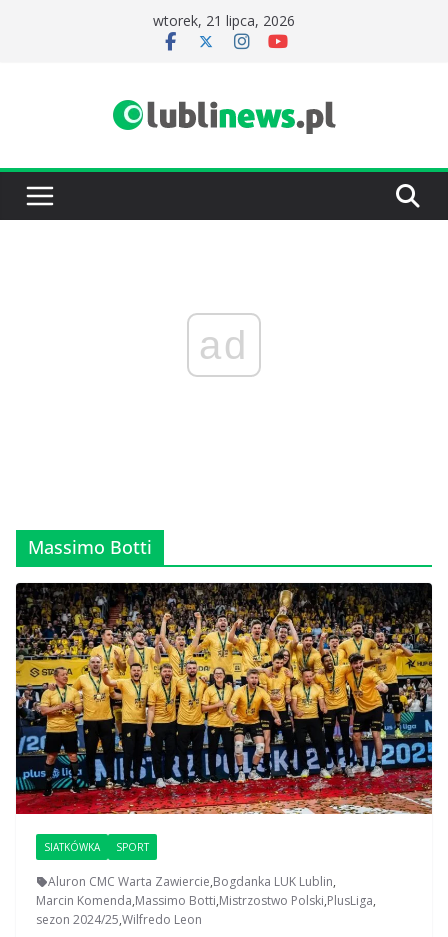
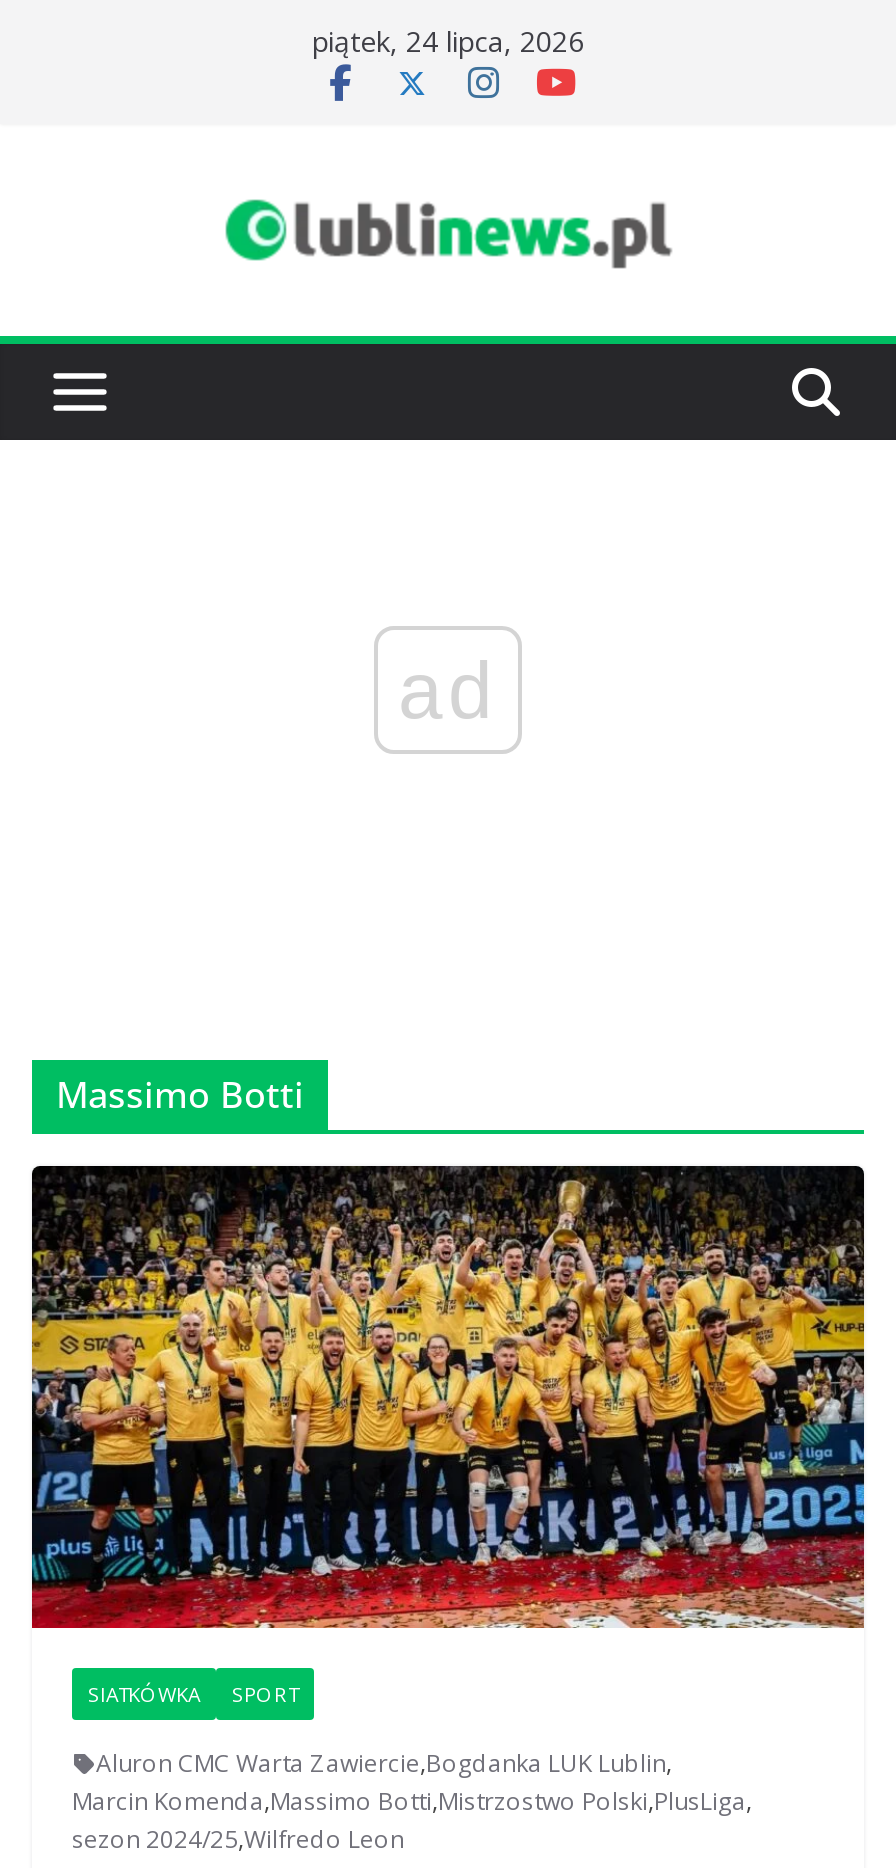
- wtorek, 21 lipca, 2026
+ piątek, 24 lipca, 2026
